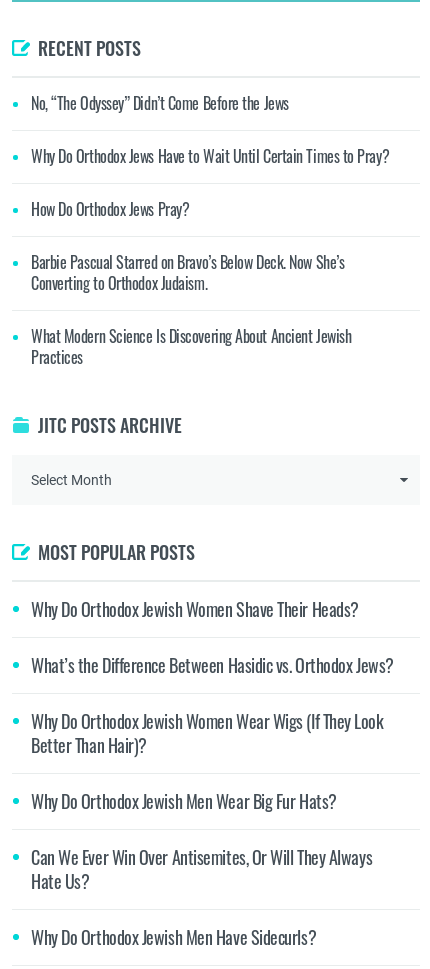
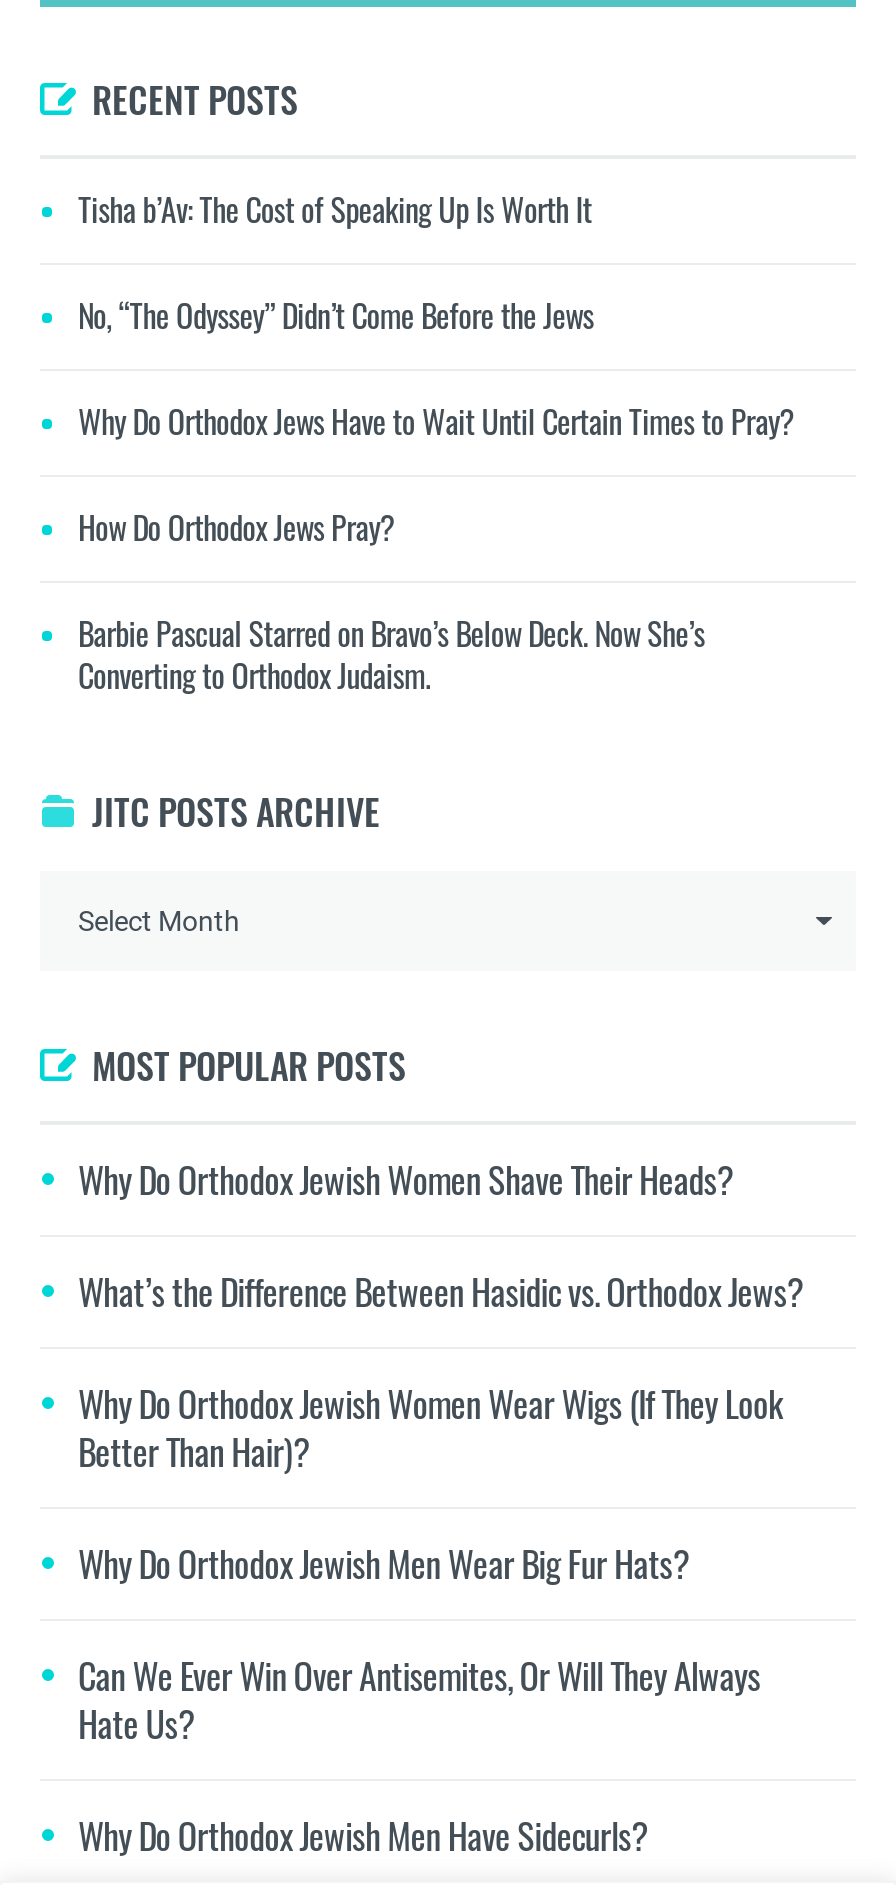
+ Tisha b’Av: The Cost of Speaking Up Is Worth It

moved down: No, “The Odyssey” Didn’t Come Before the Jews | Why Do Orthodox Jews Have to Wait Until Certain Times to Pray? | How Do Orthodox Jews Pray? | Barbie Pascual Starred on Bravo’s Below Deck. Now She’s | Converting to Orthodox Judaism.

- What Modern Science Is Discovering About Ancient Jewish
- Practices
